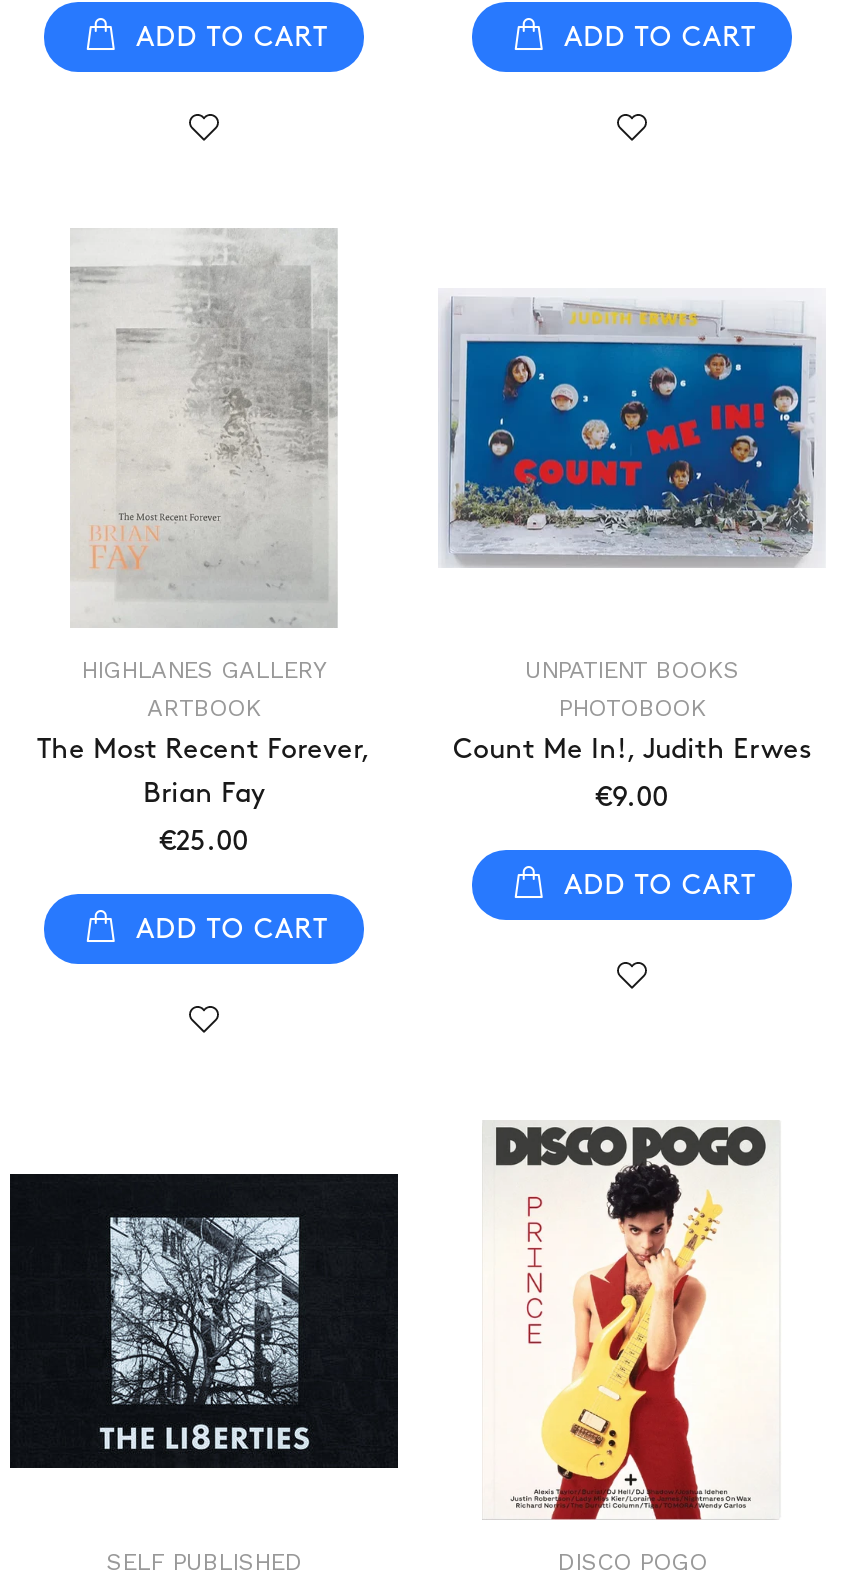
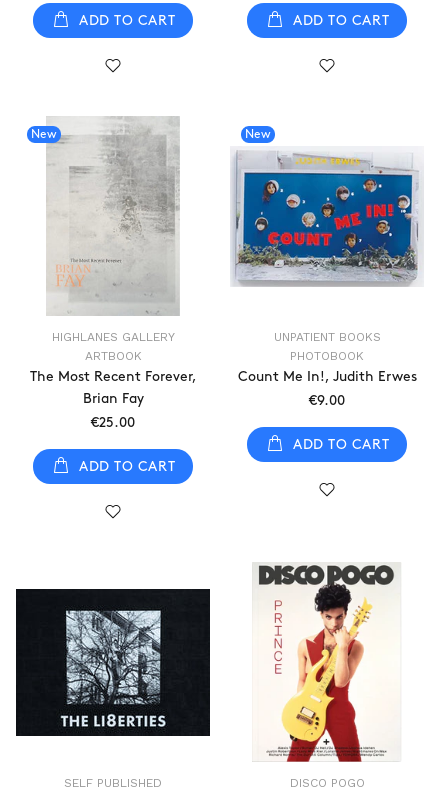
+ New

+ New
